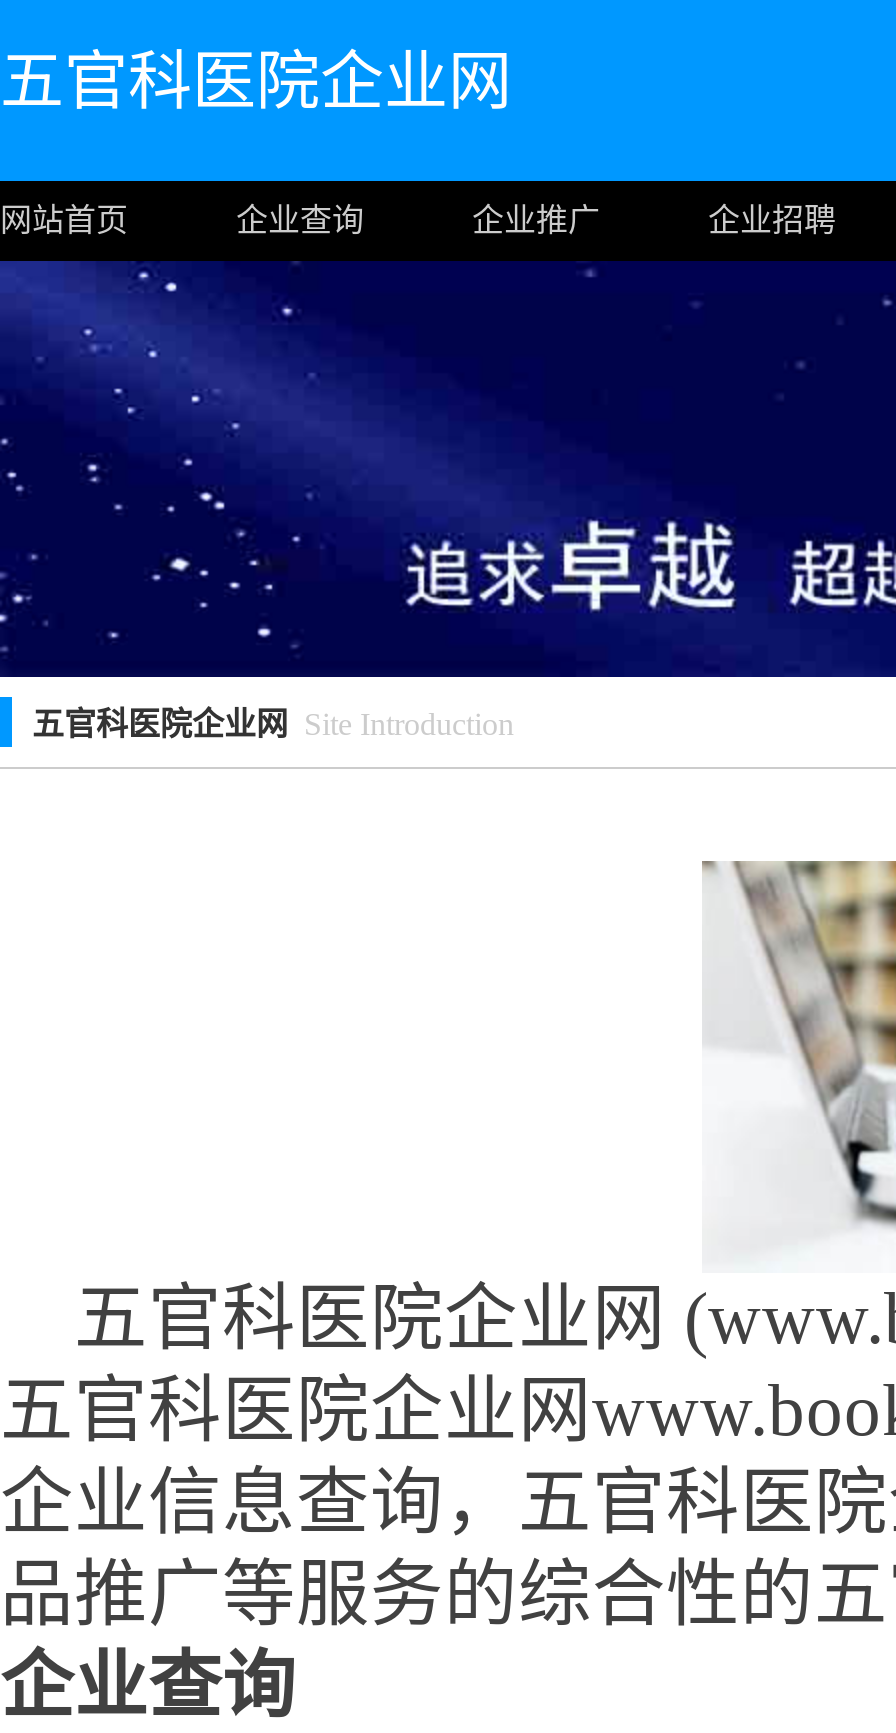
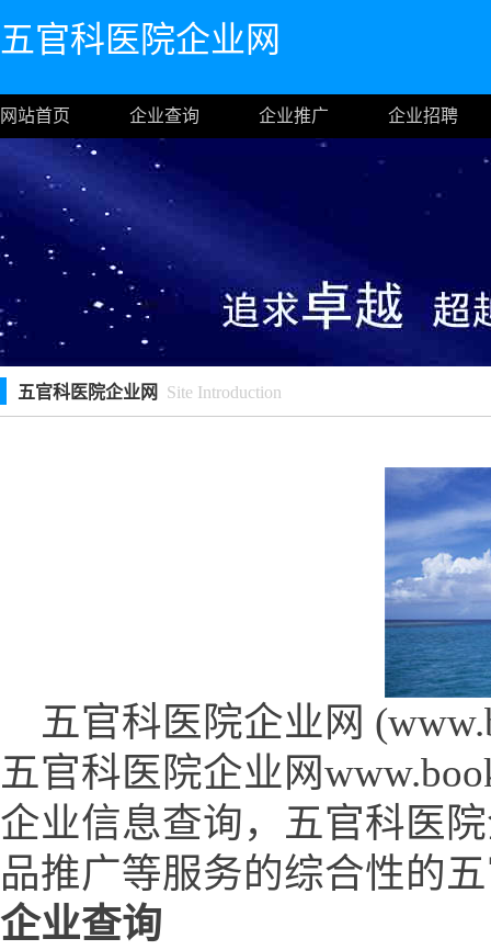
- [image]
+ [image]
